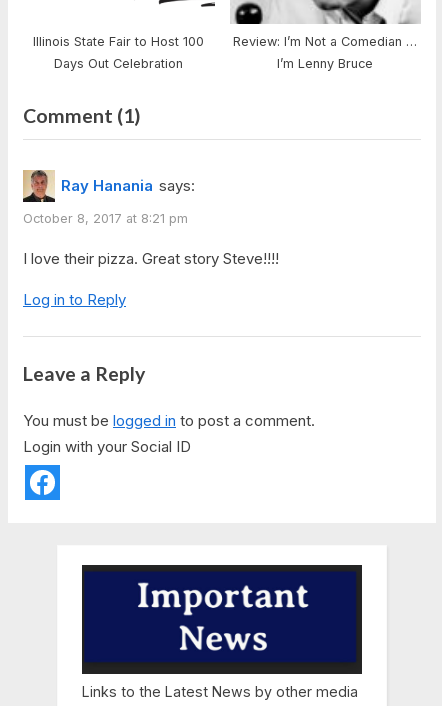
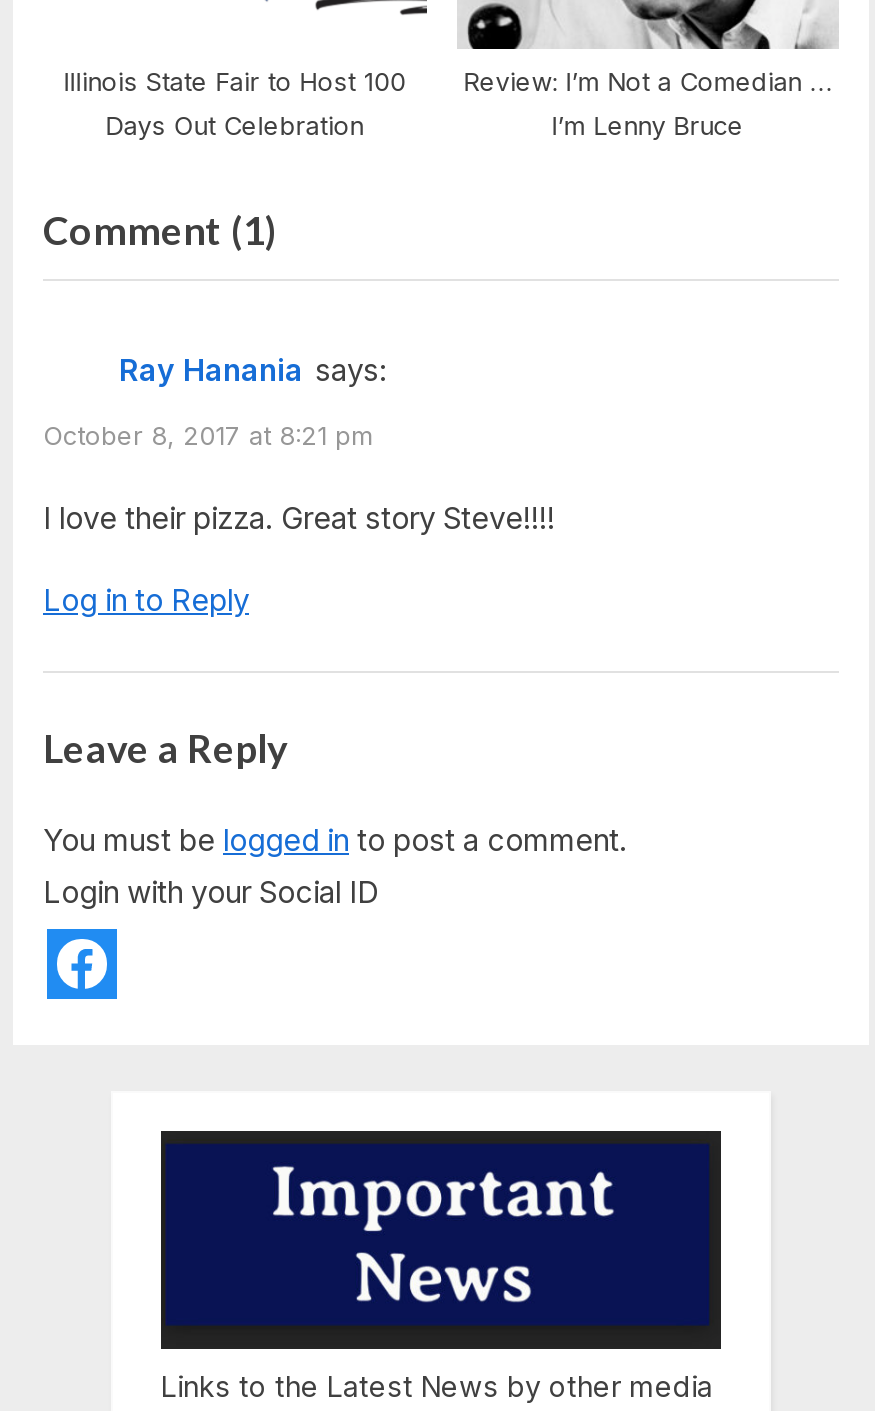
- [image]
